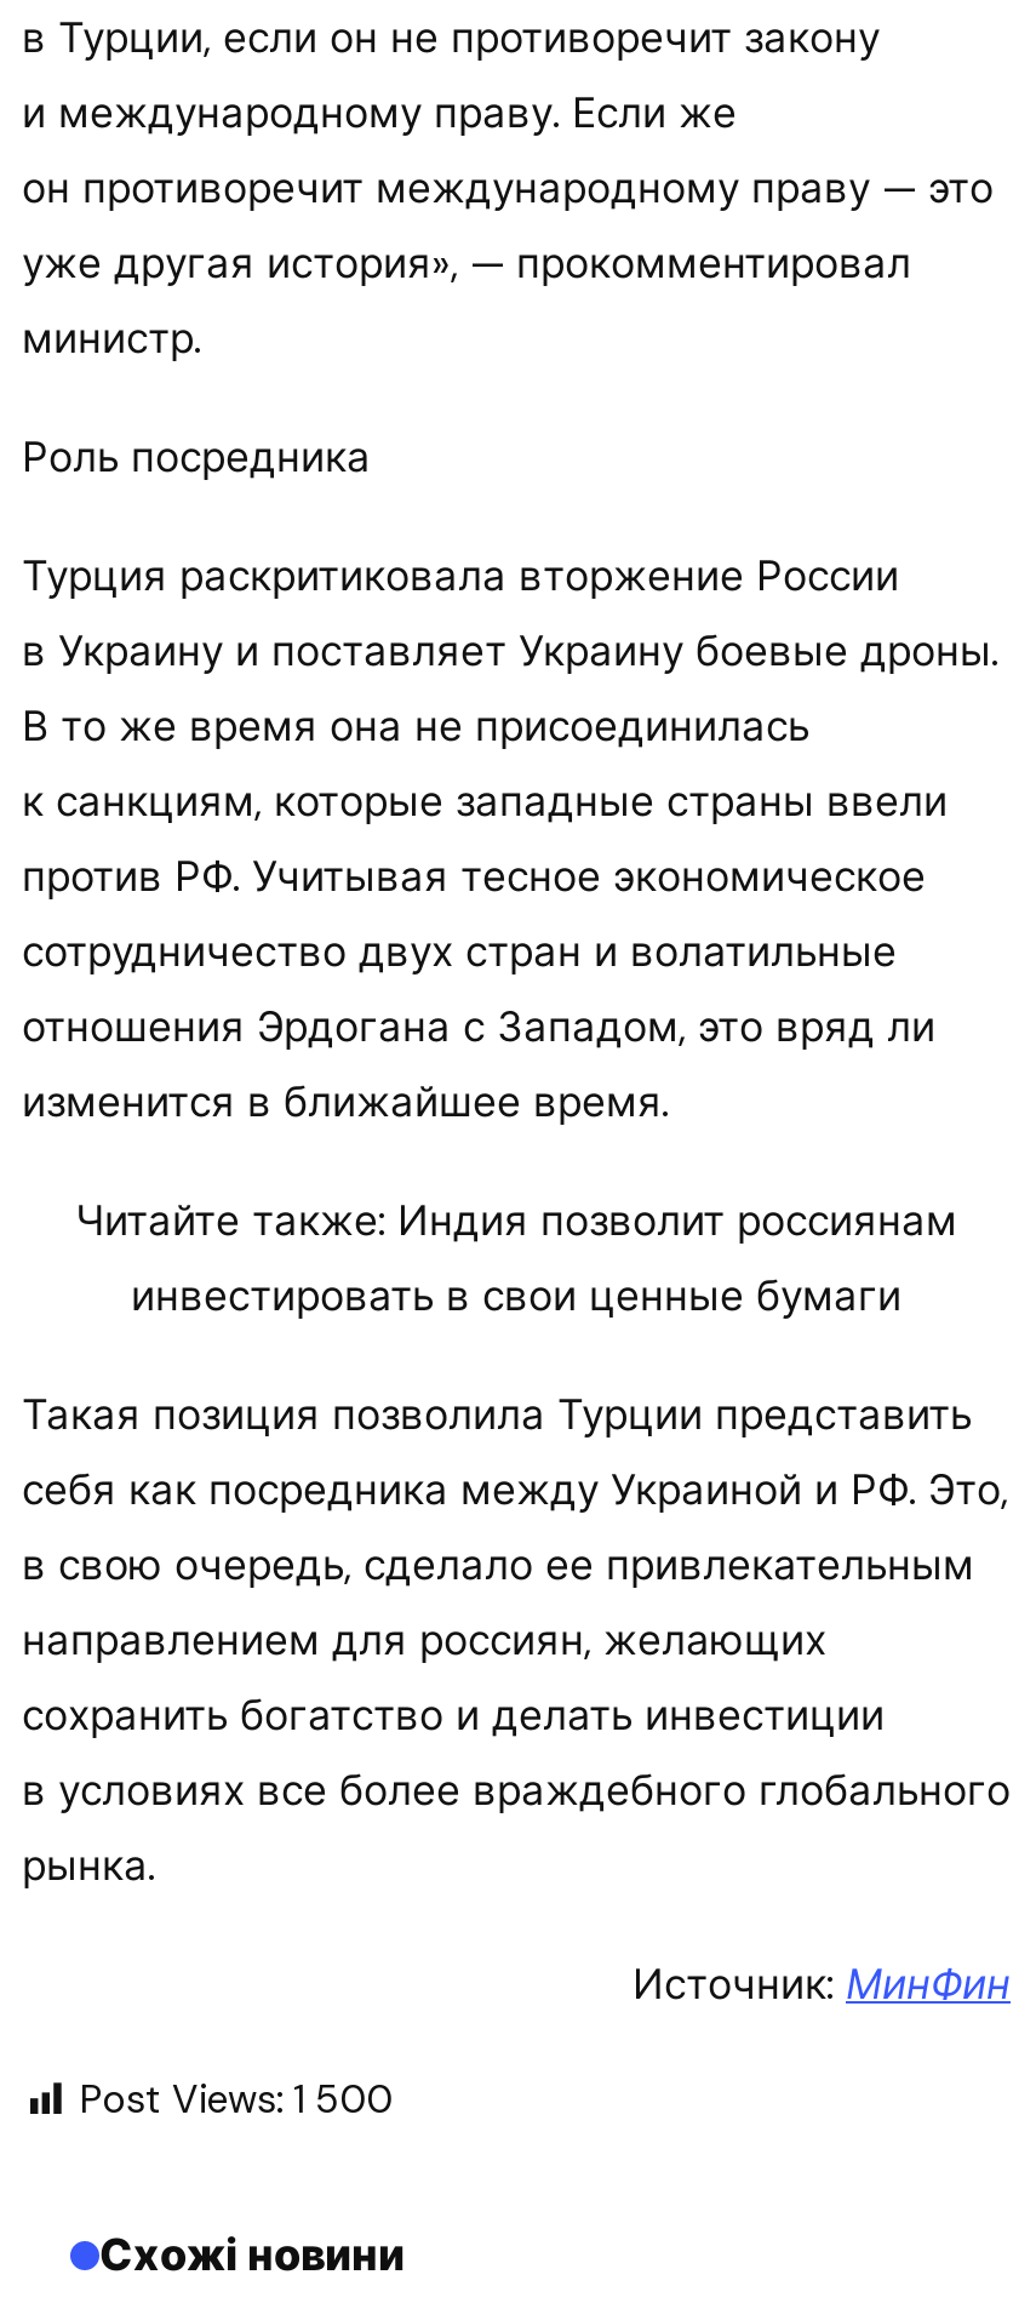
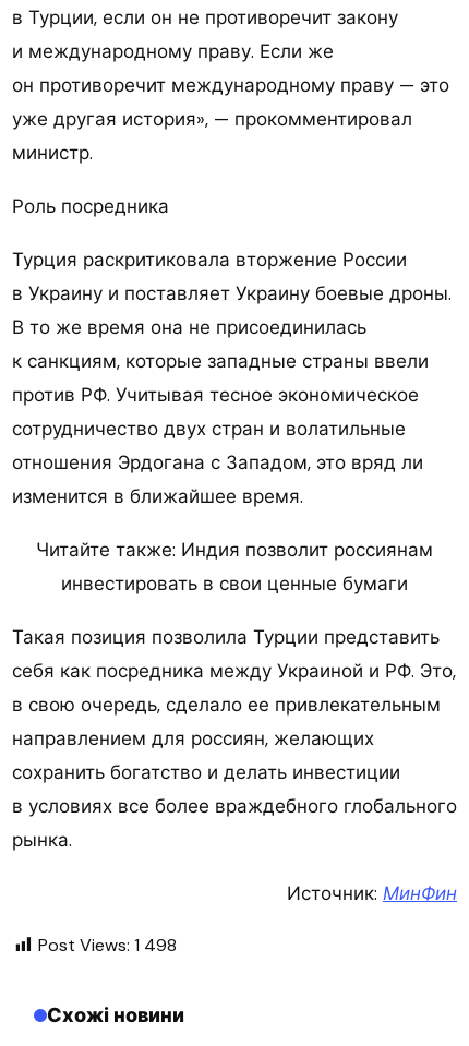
- Post Views: 1 500
+ Post Views: 1 498
